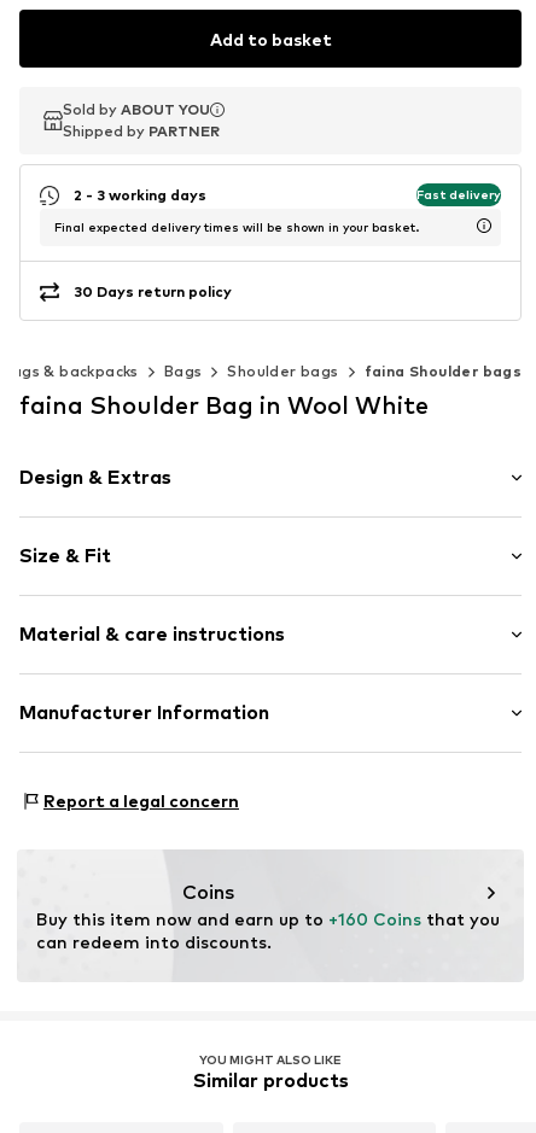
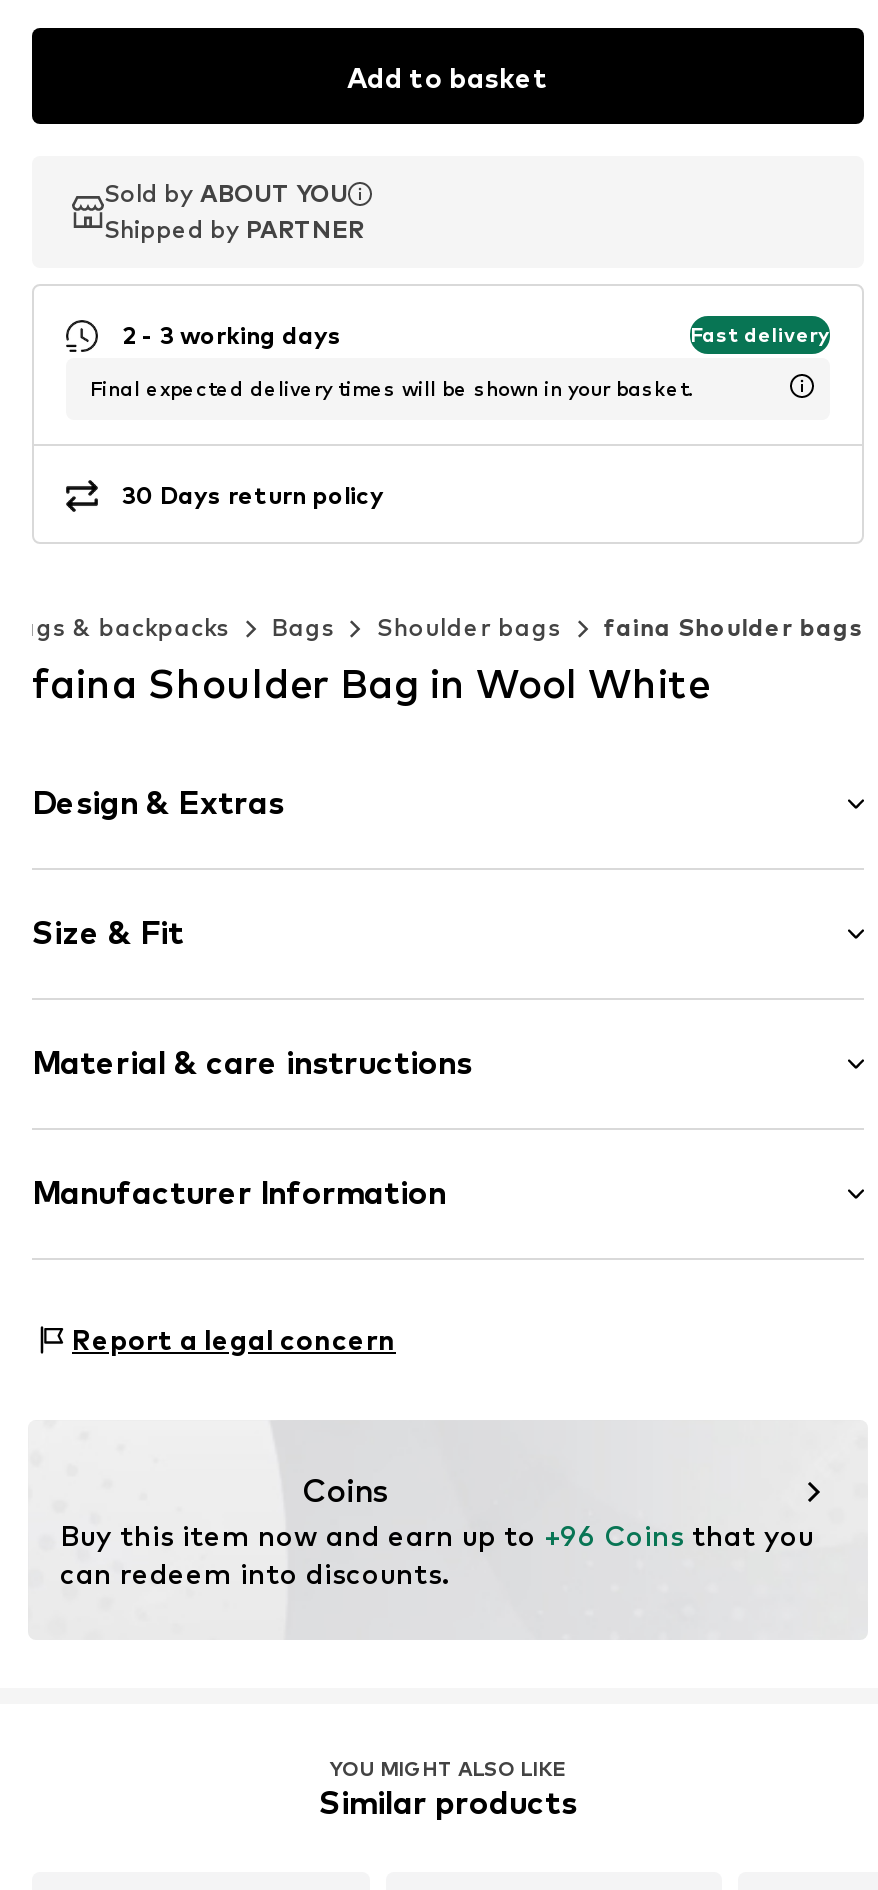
- Buy this item now and earn up to +160 Coins that you
+ Buy this item now and earn up to +96 Coins that you
